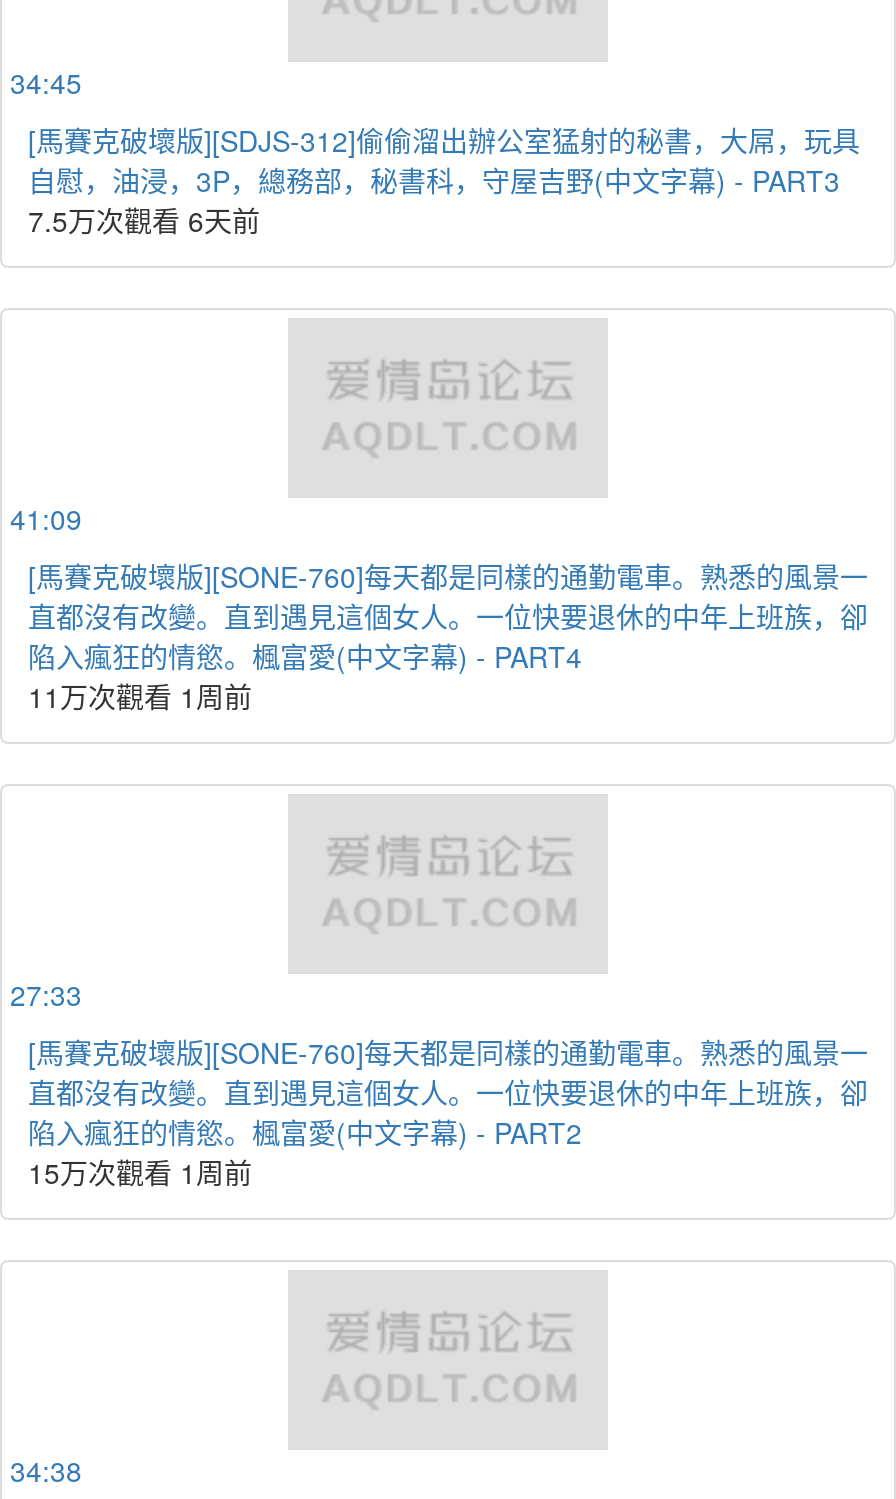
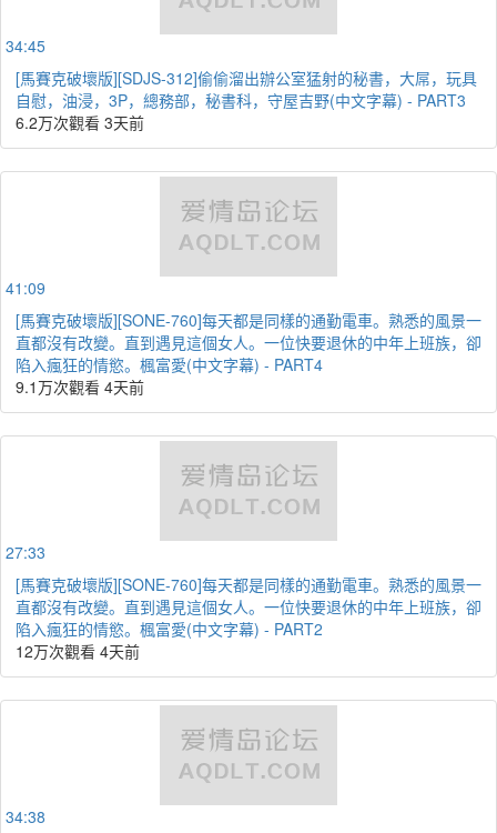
- 7.5万次觀看 6天前
+ 6.2万次觀看 3天前

- 11万次觀看 1周前
+ 9.1万次觀看 4天前

- 15万次觀看 1周前
+ 12万次觀看 4天前
